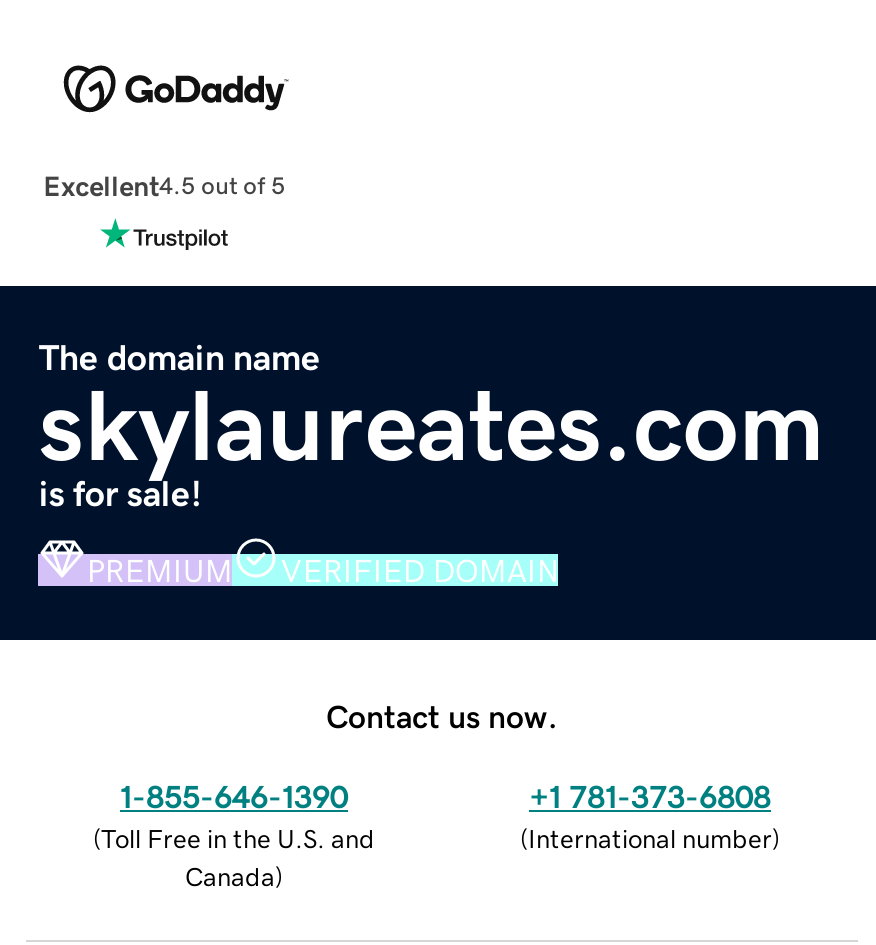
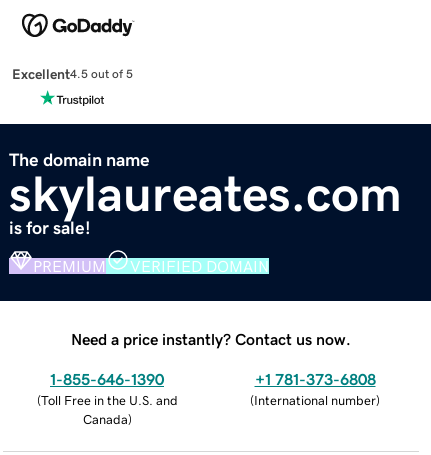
- Contact us now.
+ Need a price instantly? Contact us now.
